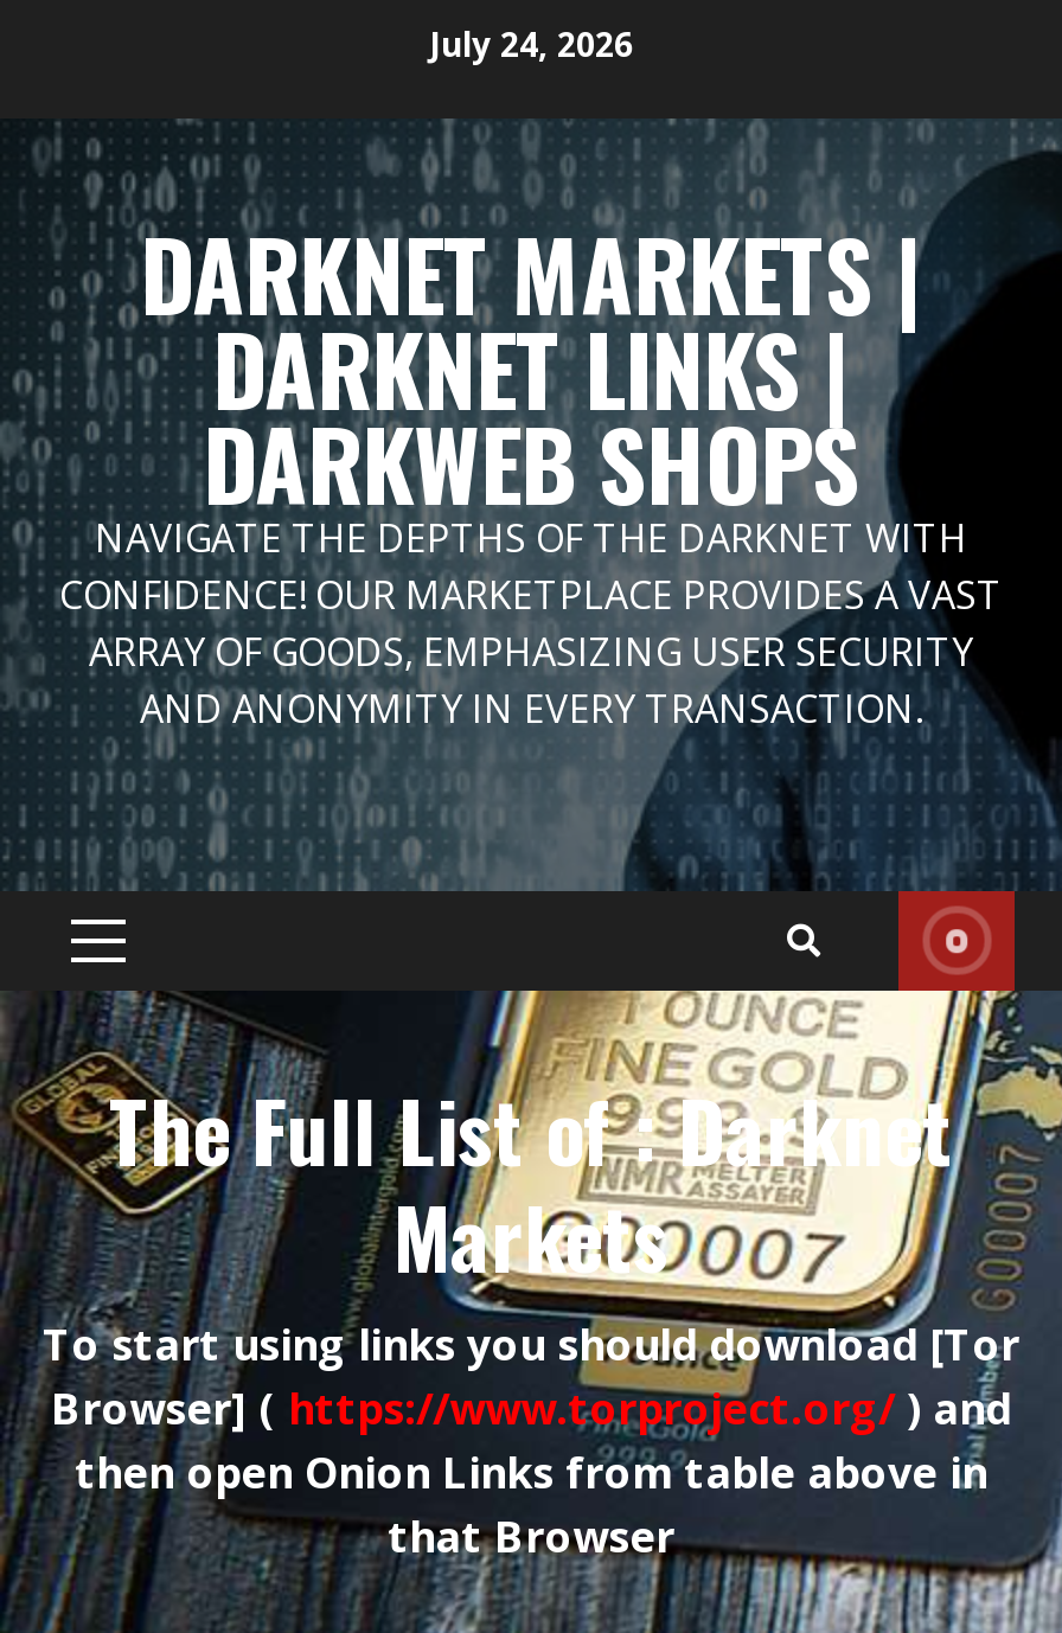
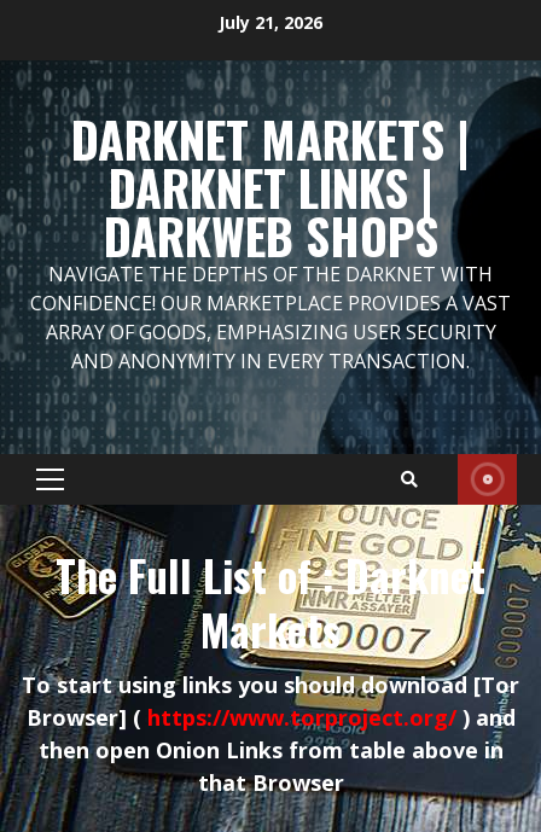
- July 24, 2026
+ July 21, 2026
